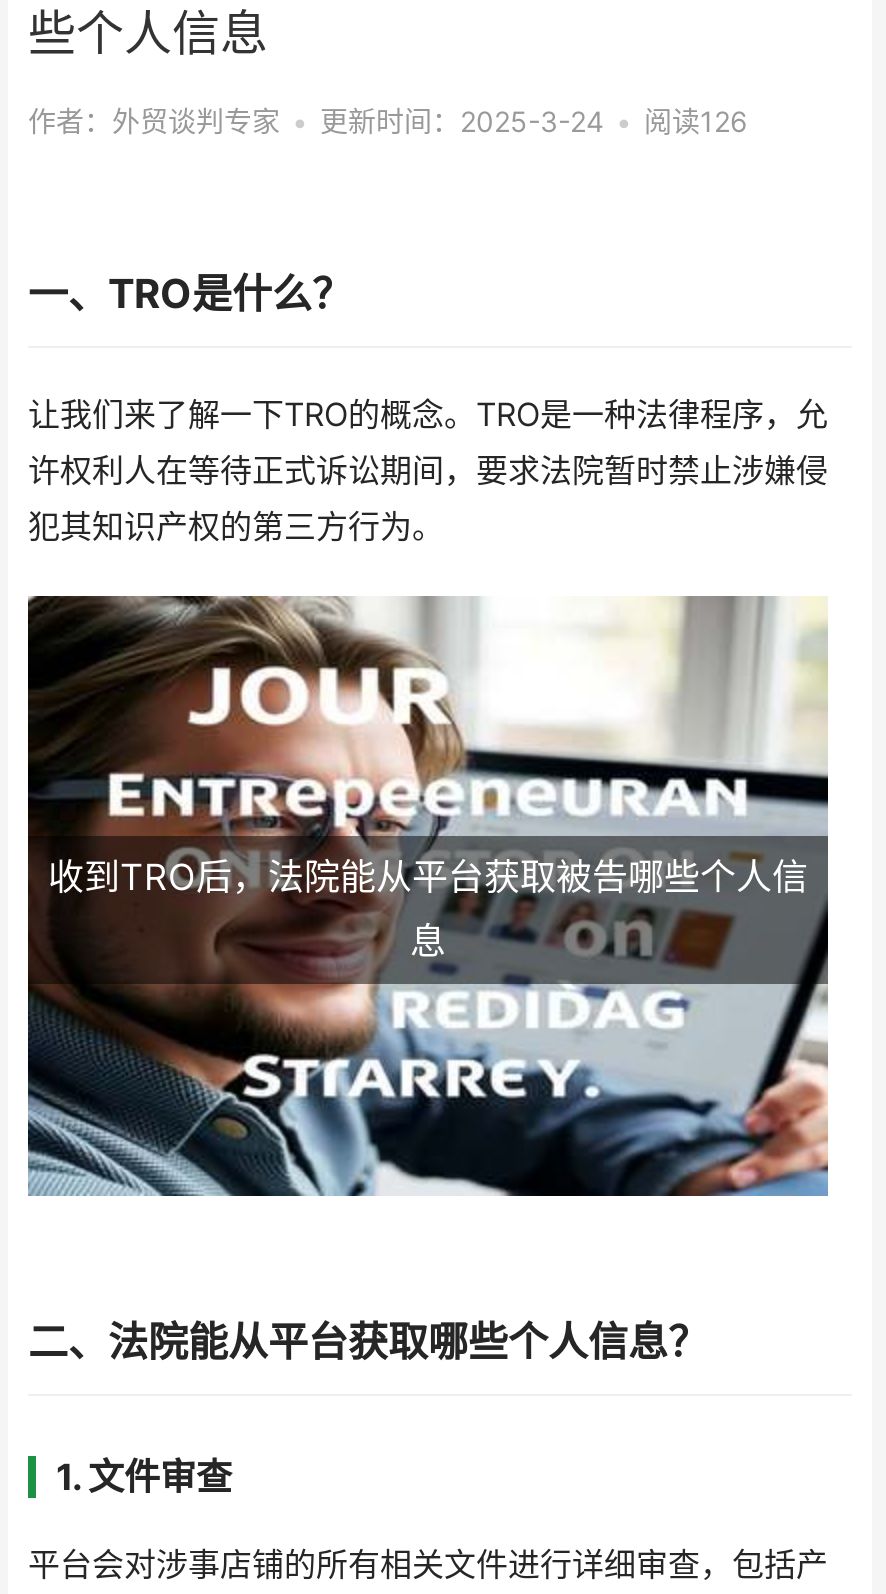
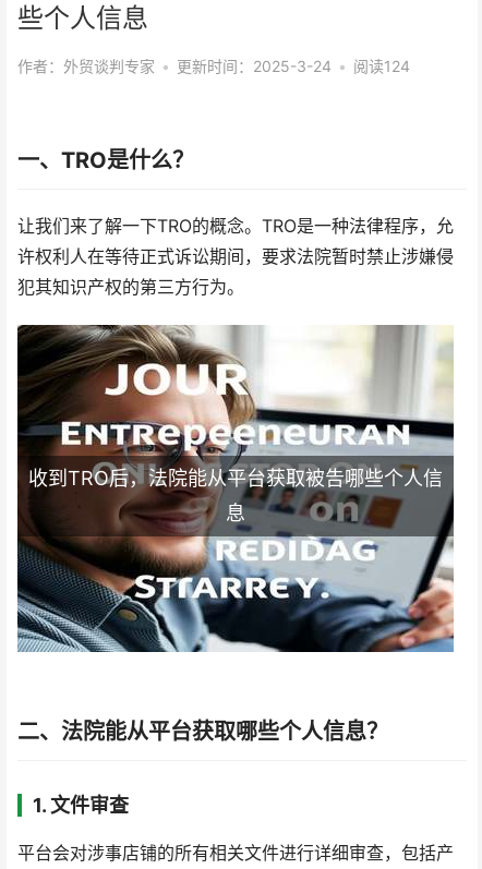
- 作者：外贸谈判专家 • 更新时间：2025-3-24 • 阅读126
+ 作者：外贸谈判专家 • 更新时间：2025-3-24 • 阅读124
